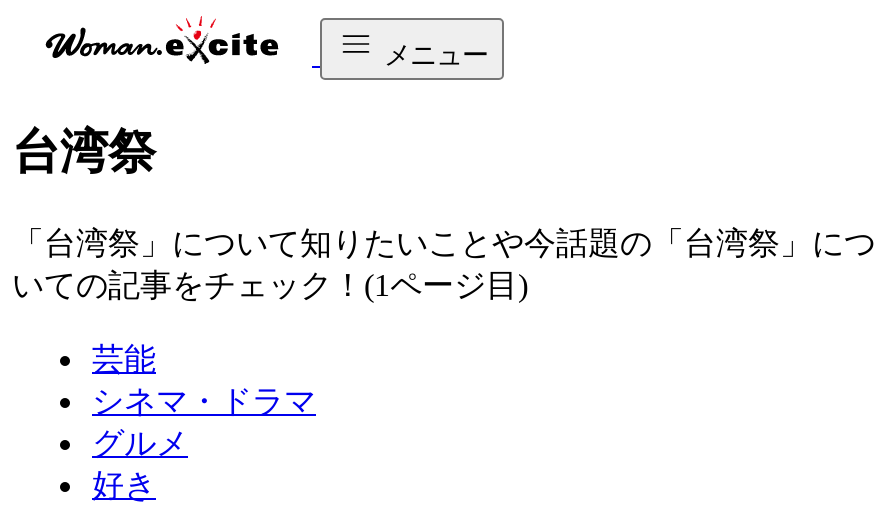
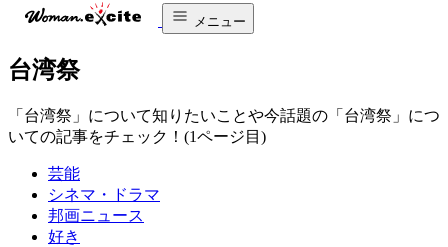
- グルメ
+ 邦画ニュース
